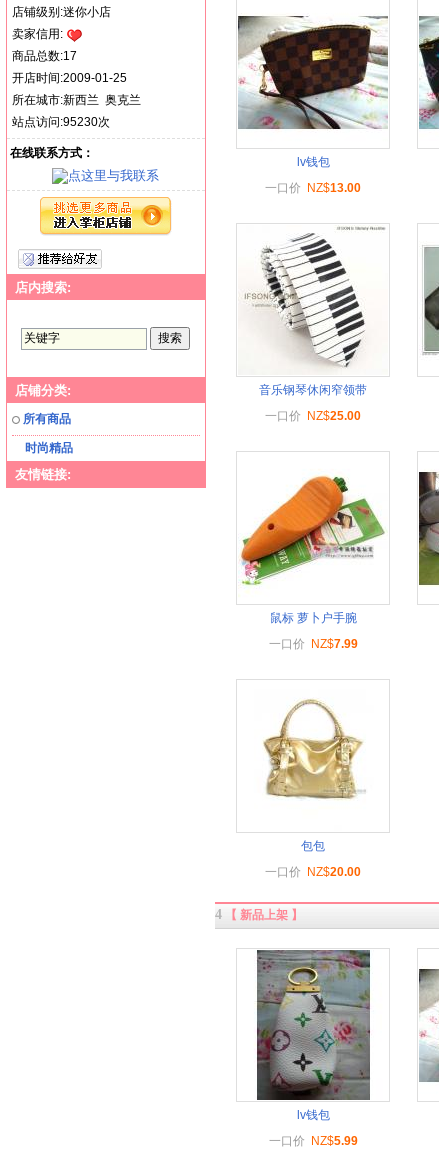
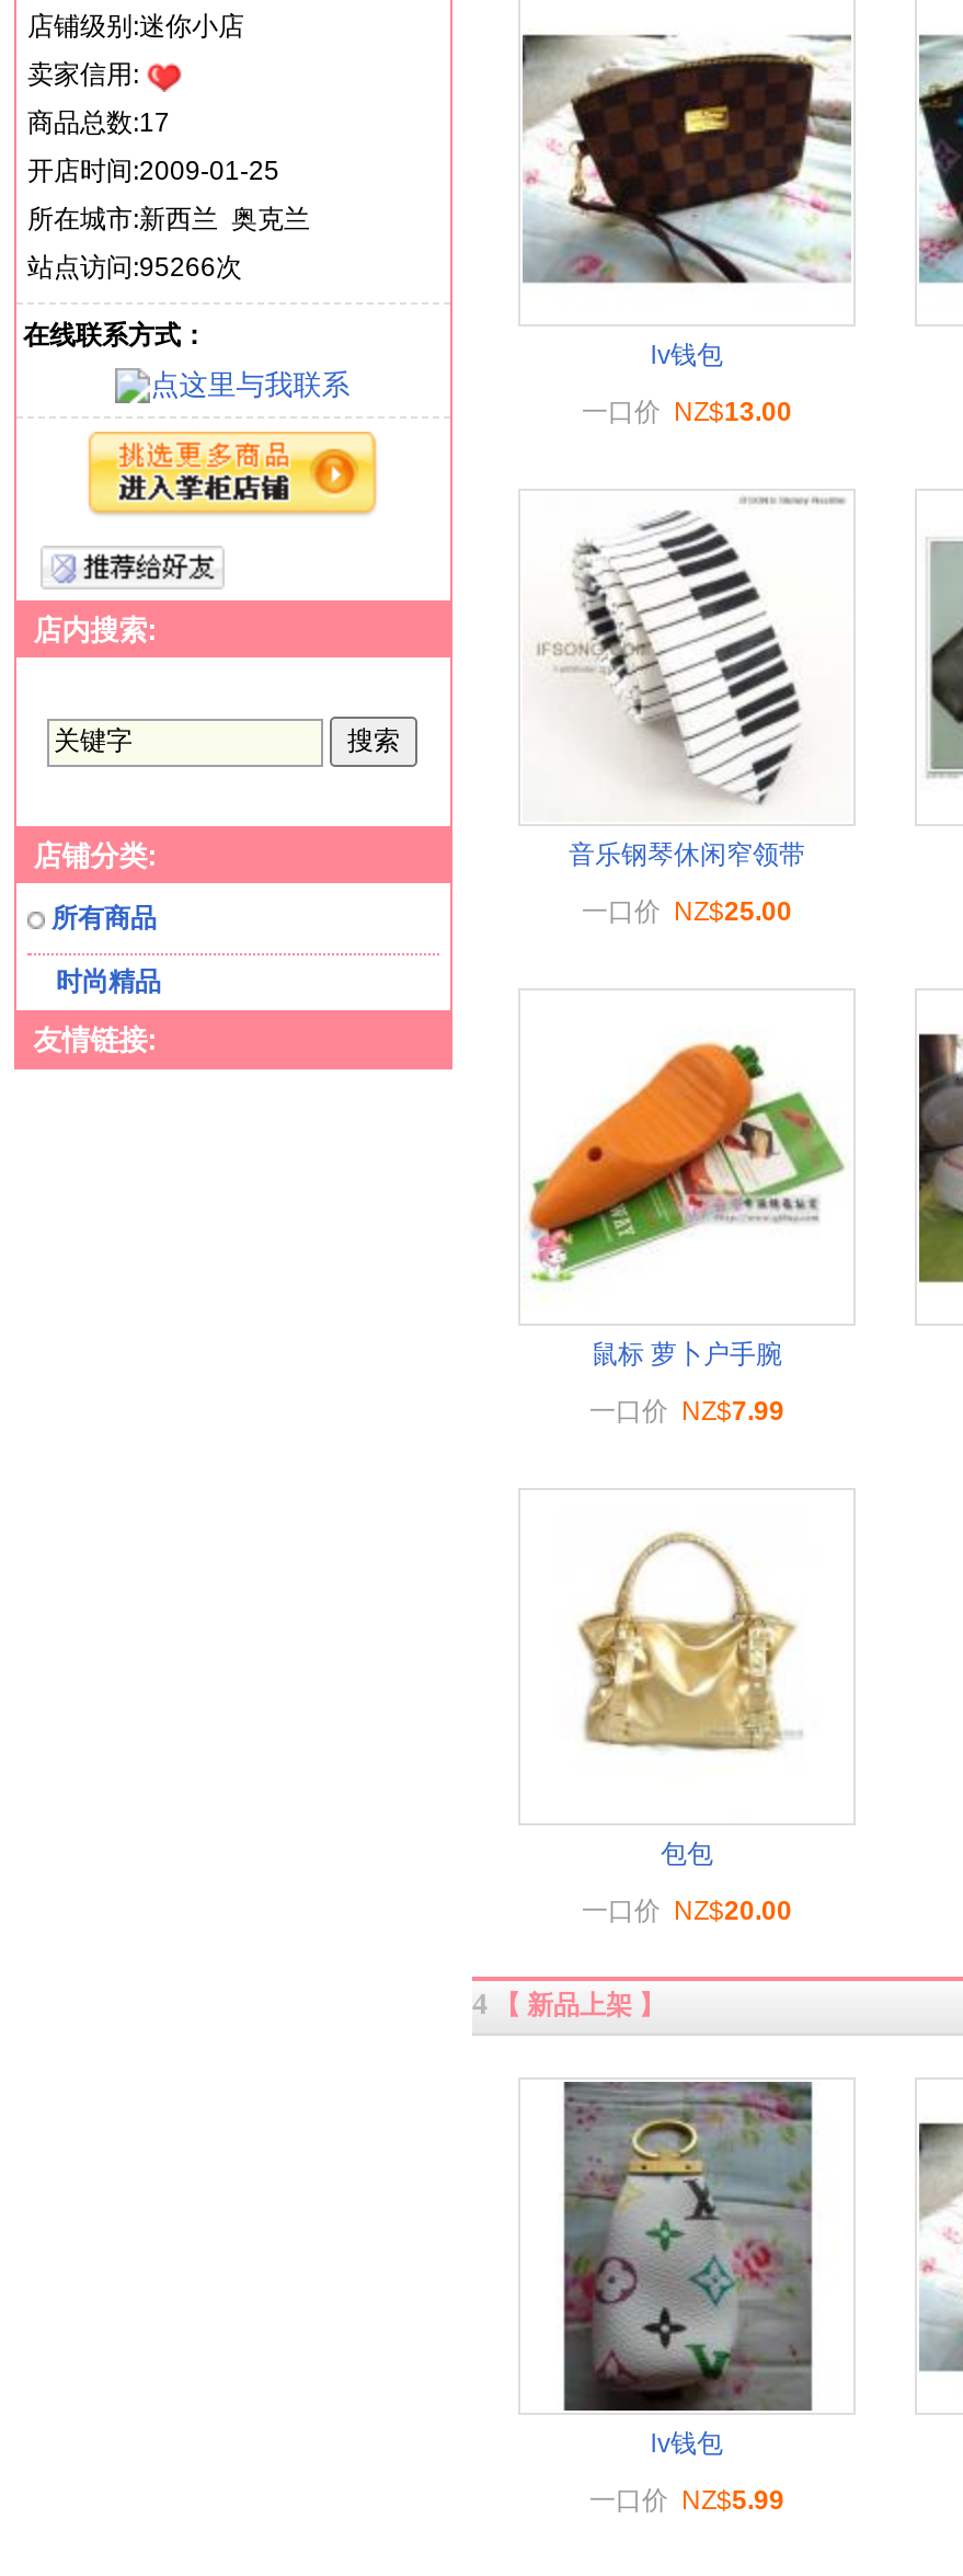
- 站点访问:95230次
+ 站点访问:95266次
